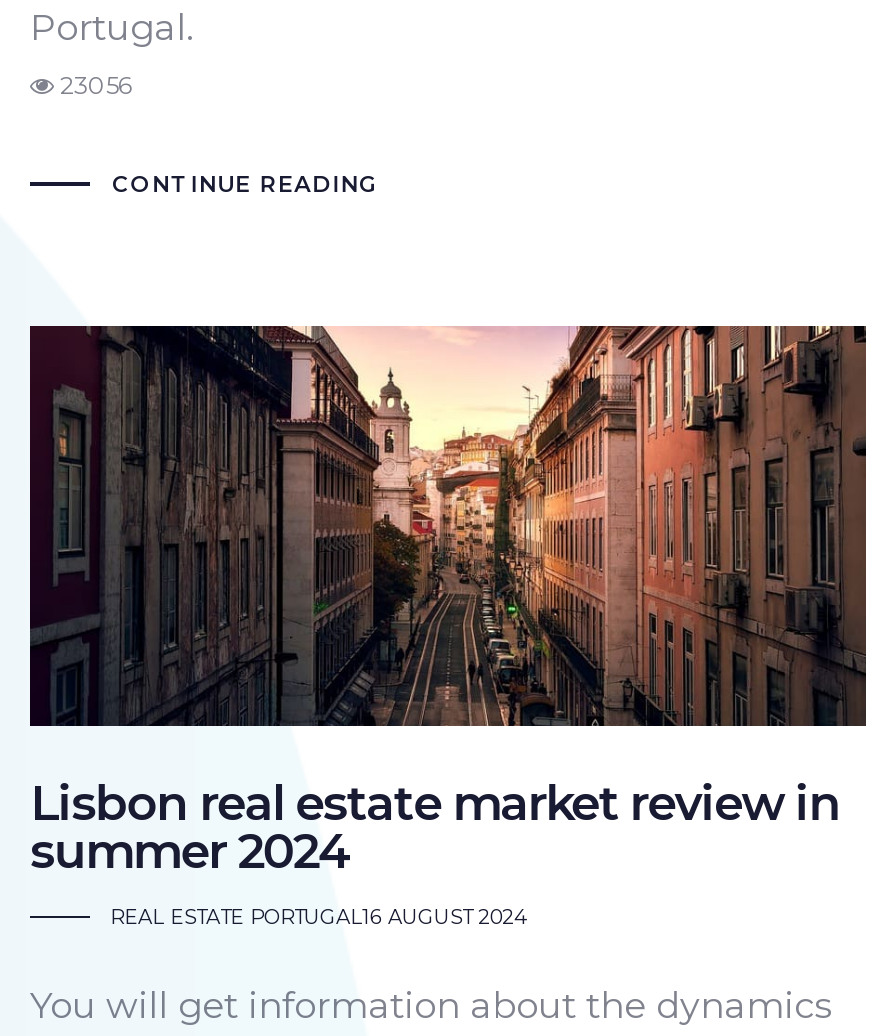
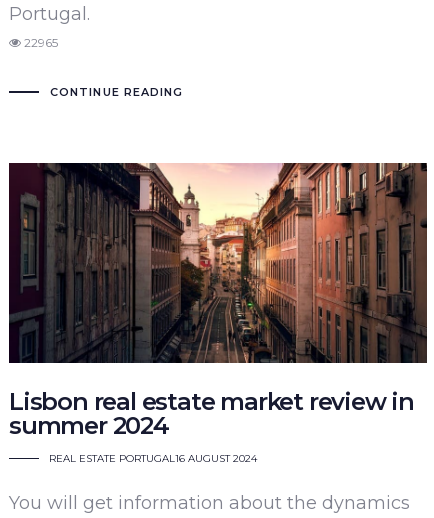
- 23056
+ 22965
